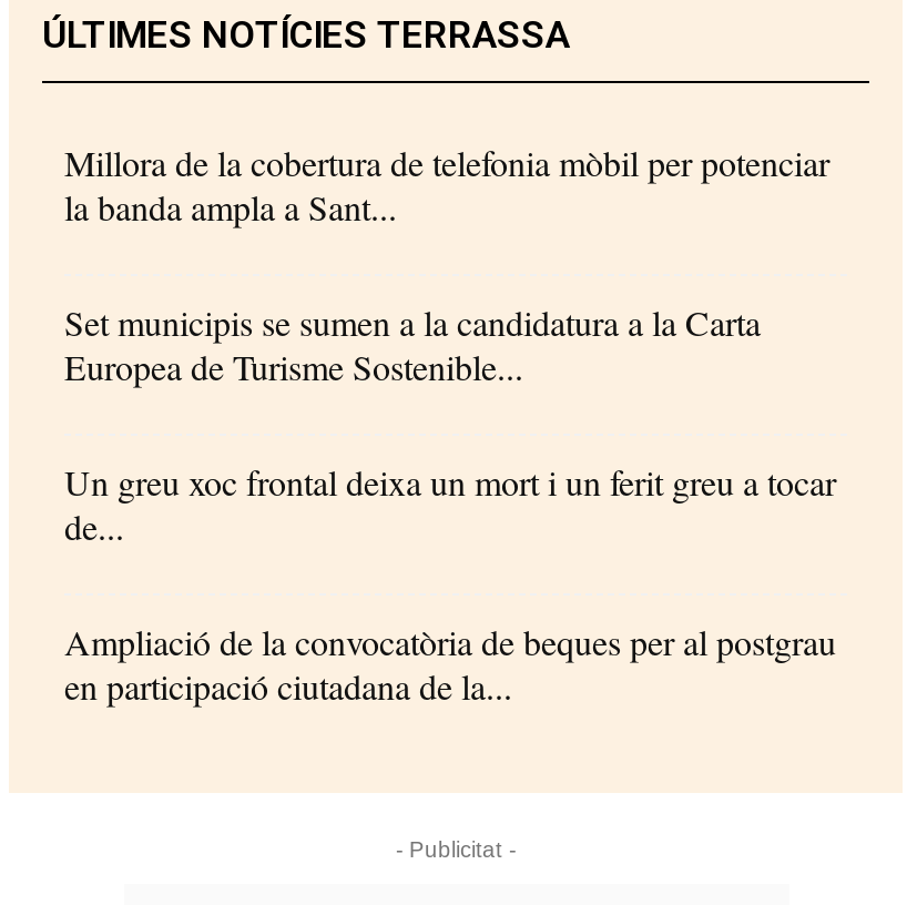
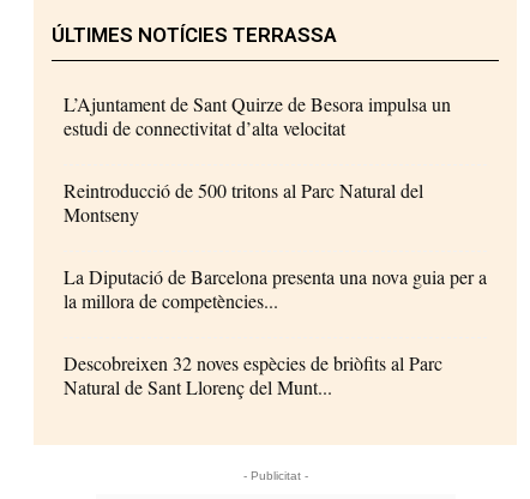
- Millora de la cobertura de telefonia mòbil per potenciar
- la banda ampla a Sant...
+ L’Ajuntament de Sant Quirze de Besora impulsa un
+ estudi de connectivitat d’alta velocitat

- Set municipis se sumen a la candidatura a la Carta
- Europea de Turisme Sostenible...
+ Reintroducció de 500 tritons al Parc Natural del
+ Montseny

- Un greu xoc frontal deixa un mort i un ferit greu a tocar
- de...
+ La Diputació de Barcelona presenta una nova guia per a
+ la millora de competències...

- Ampliació de la convocatòria de beques per al postgrau
- en participació ciutadana de la...
+ Descobreixen 32 noves espècies de briòfits al Parc
+ Natural de Sant Llorenç del Munt...
